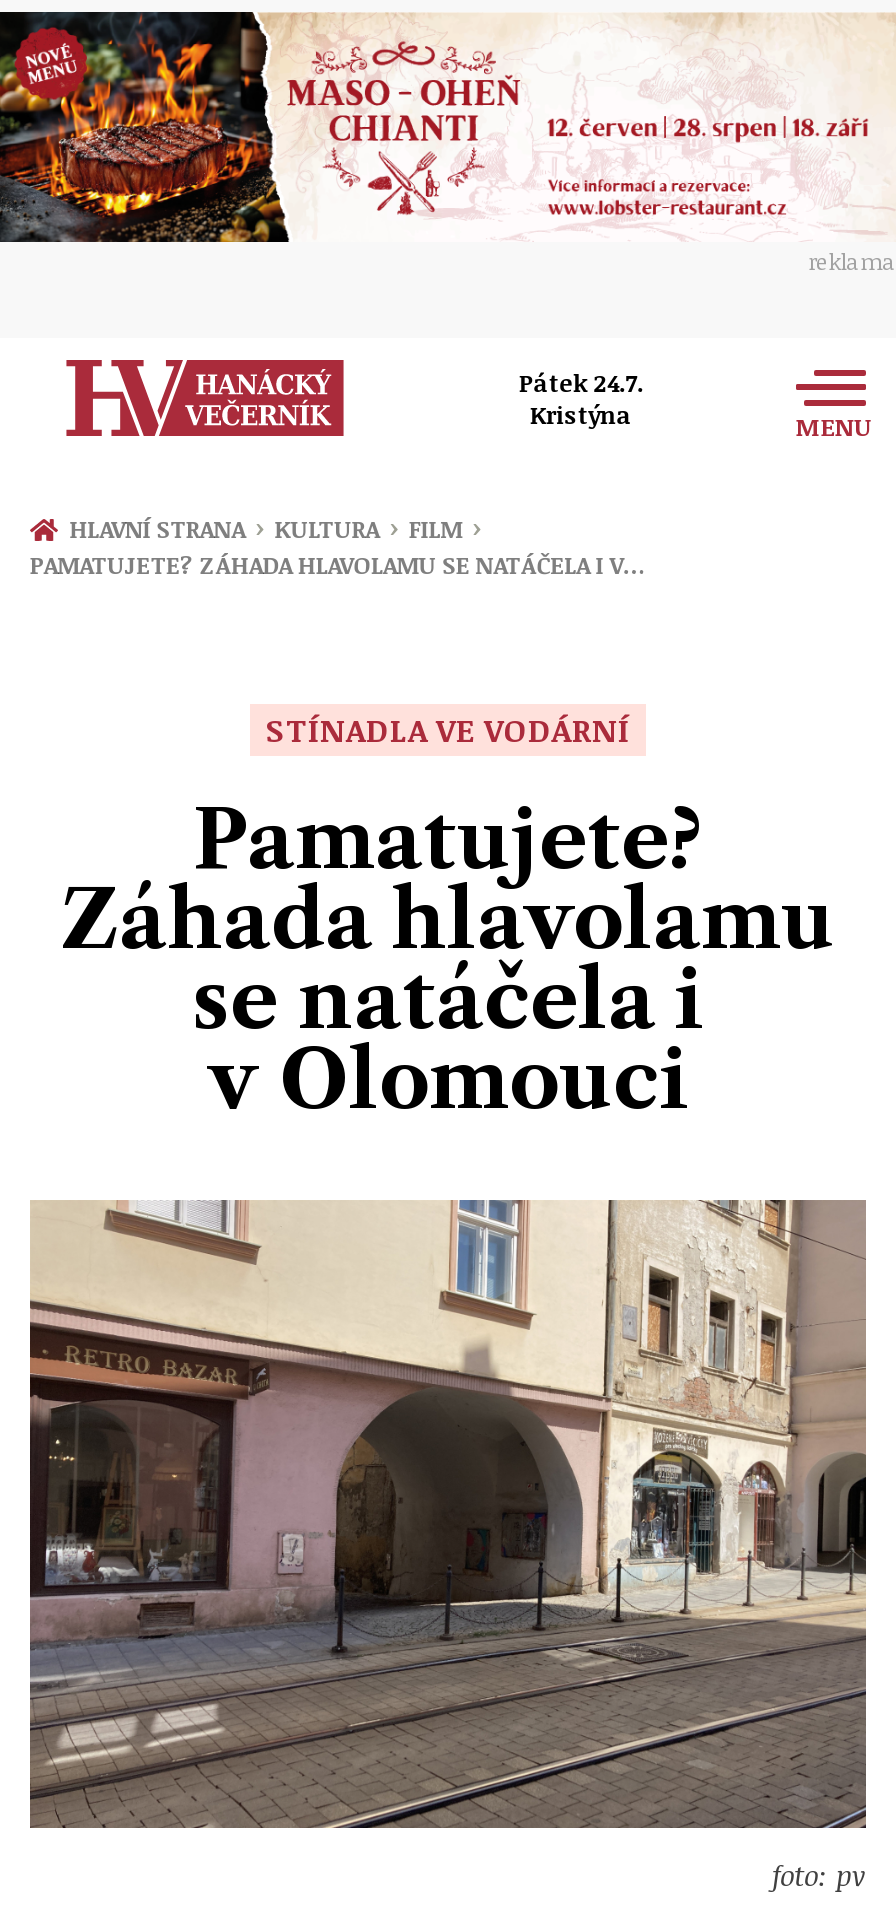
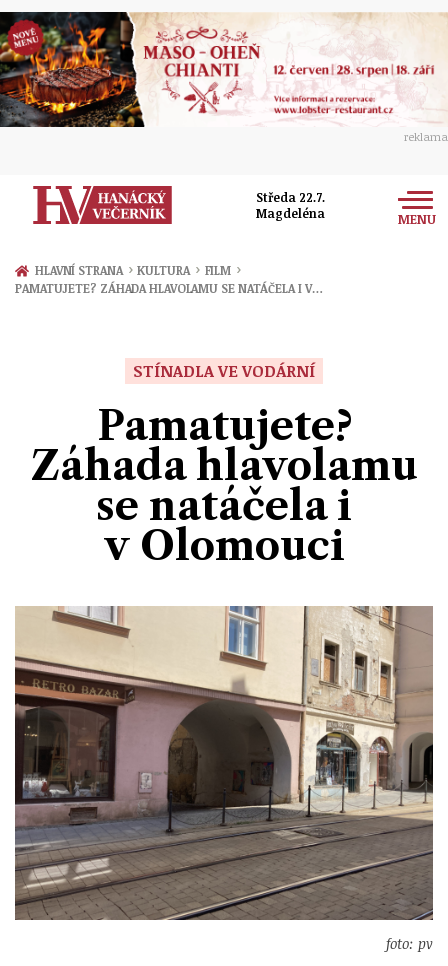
- Pátek 24.7.
- Kristýna
+ Středa 22.7.
+ Magdeléna
